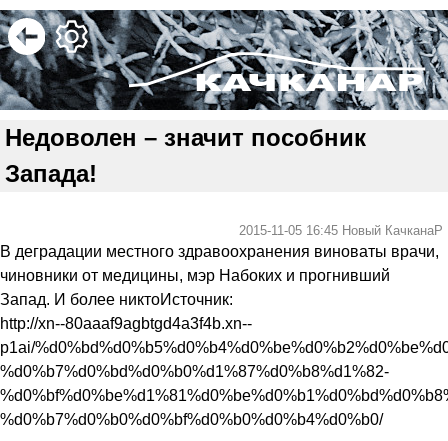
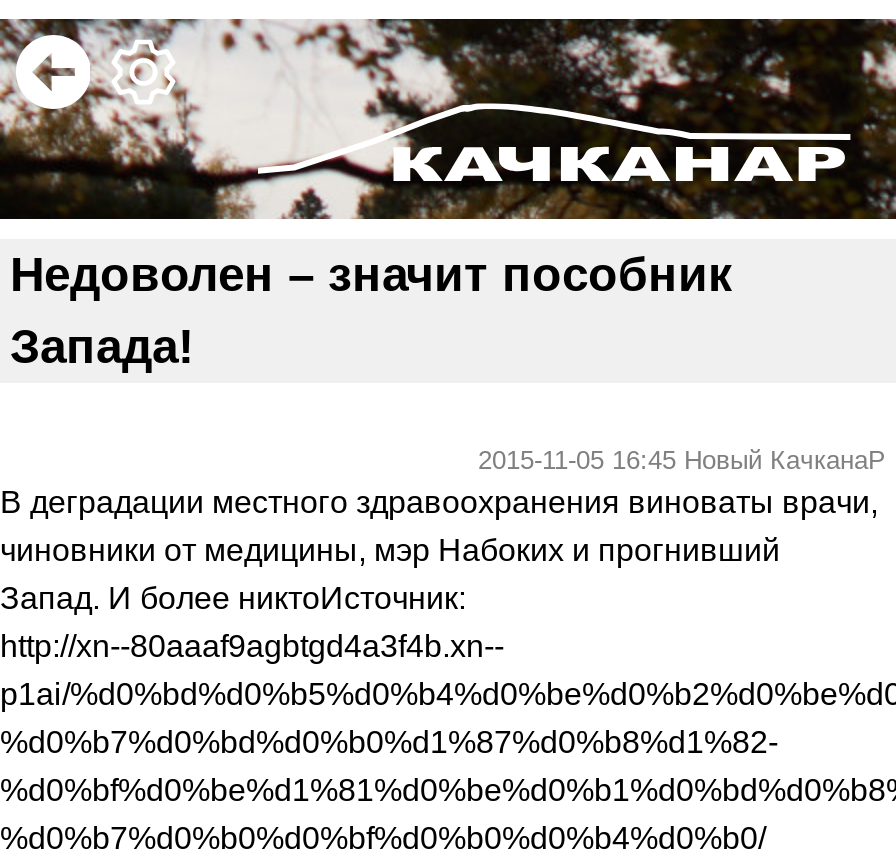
- [image]
+ [image]
